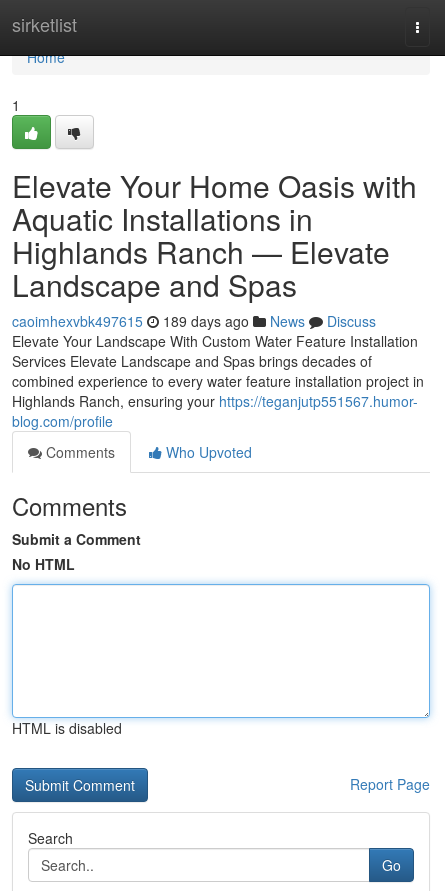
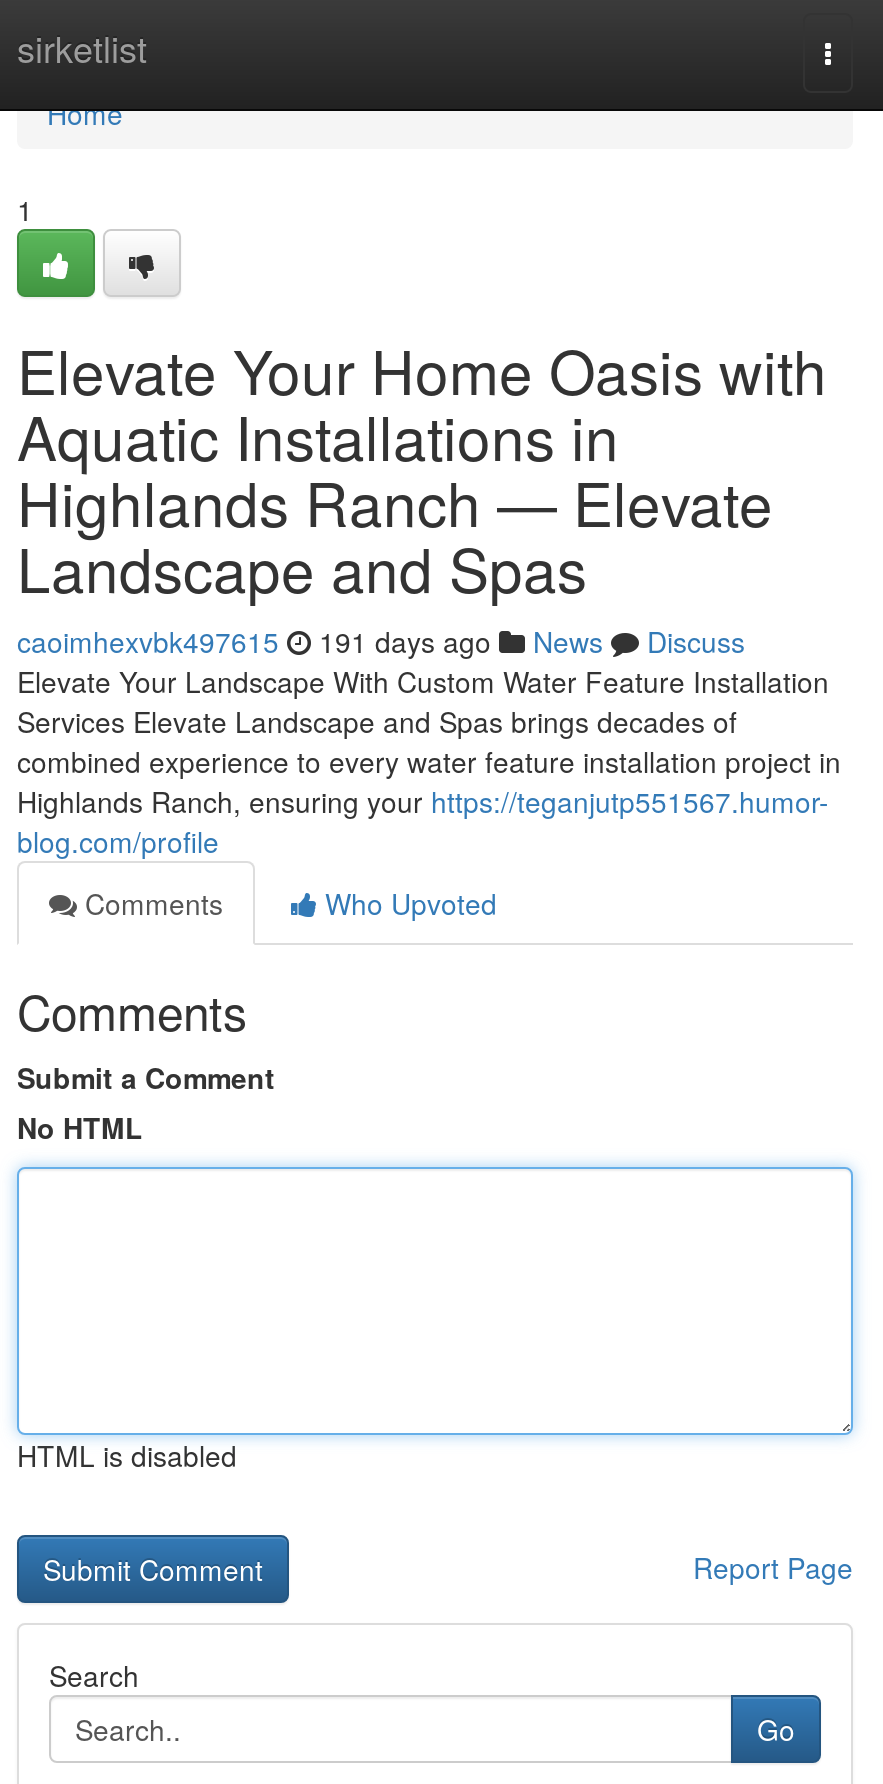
- caoimhexvbk497615 189 days ago News Discuss
+ caoimhexvbk497615 191 days ago News Discuss
